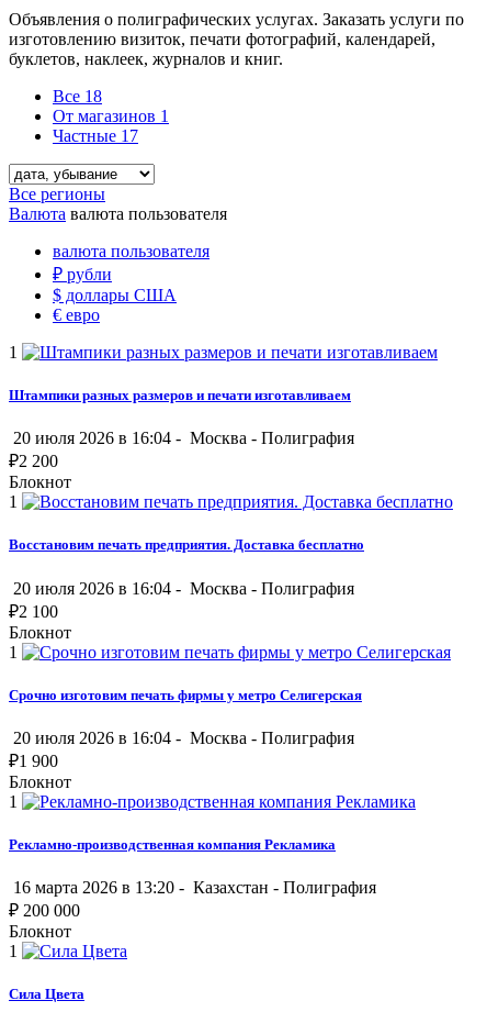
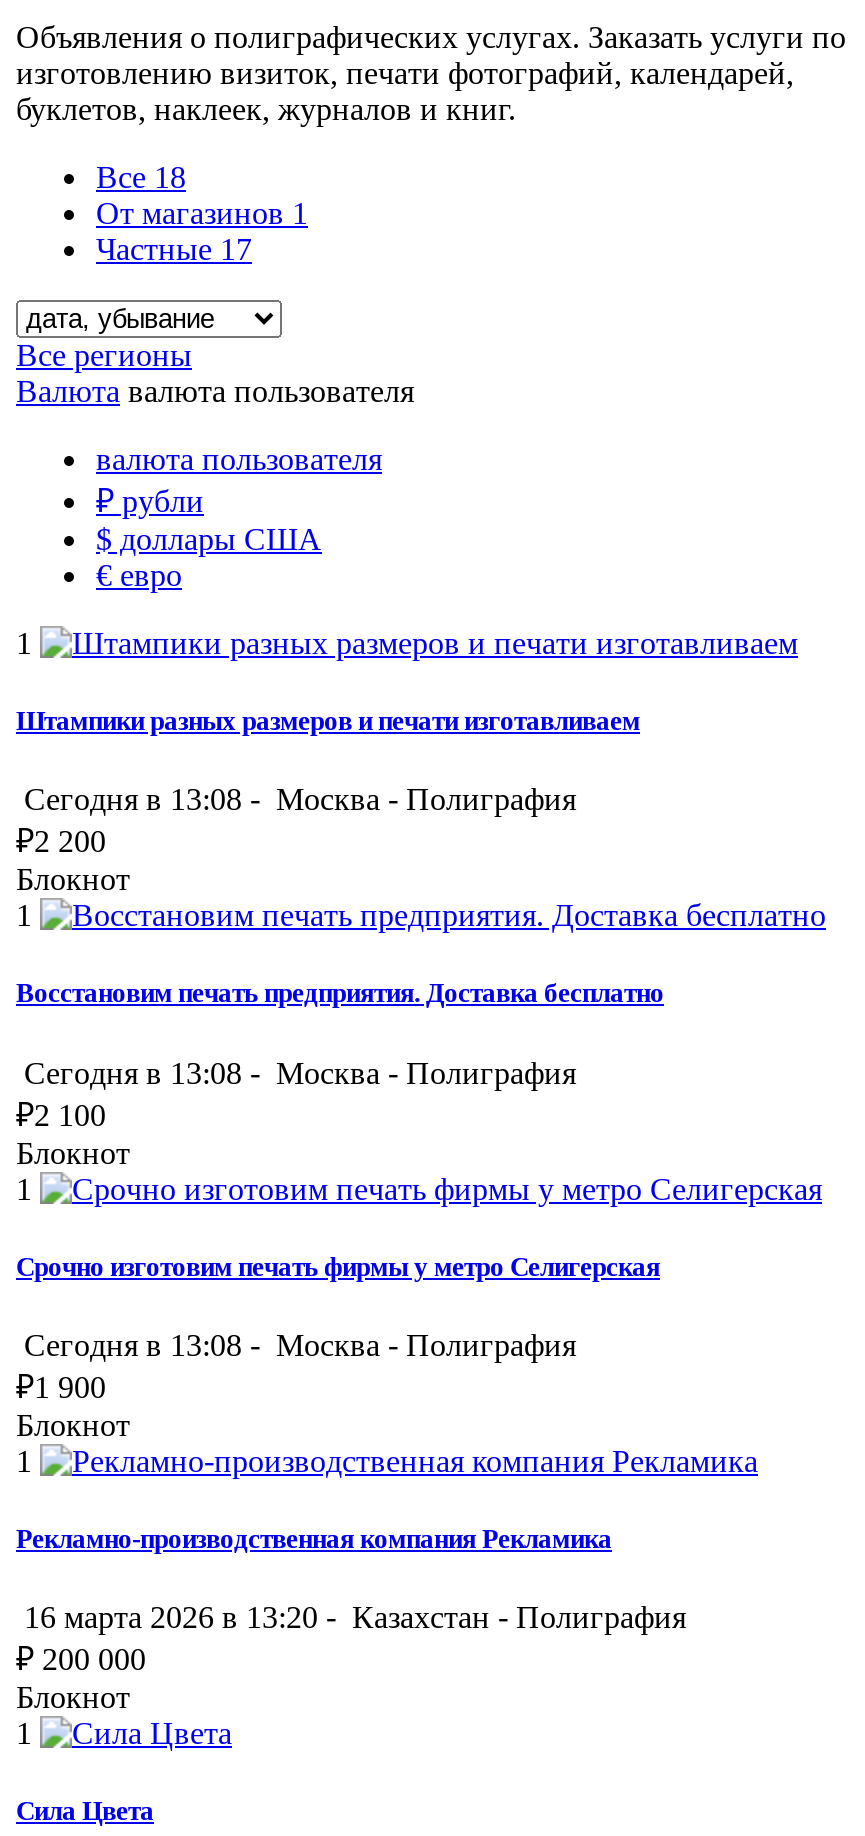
- 20 июля 2026 в 16:04 - Москва - Полиграфия
+ Сегодня в 13:08 - Москва - Полиграфия

- 20 июля 2026 в 16:04 - Москва - Полиграфия
+ Сегодня в 13:08 - Москва - Полиграфия

- 20 июля 2026 в 16:04 - Москва - Полиграфия
+ Сегодня в 13:08 - Москва - Полиграфия
